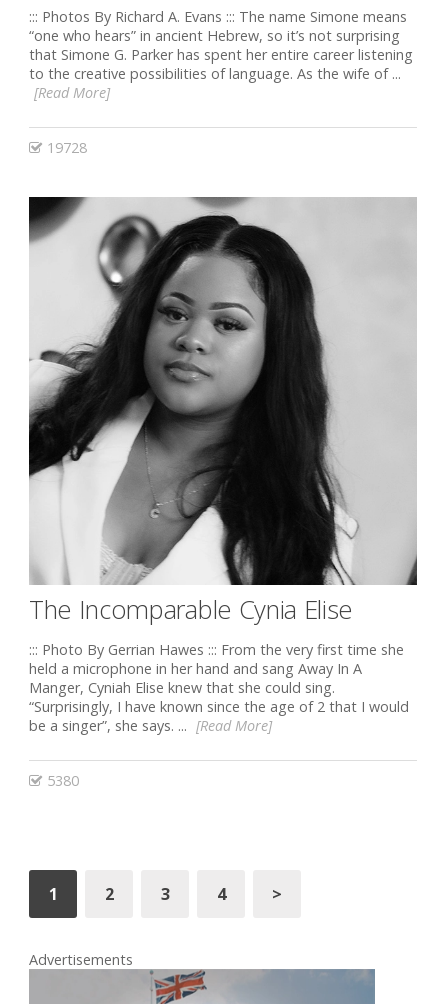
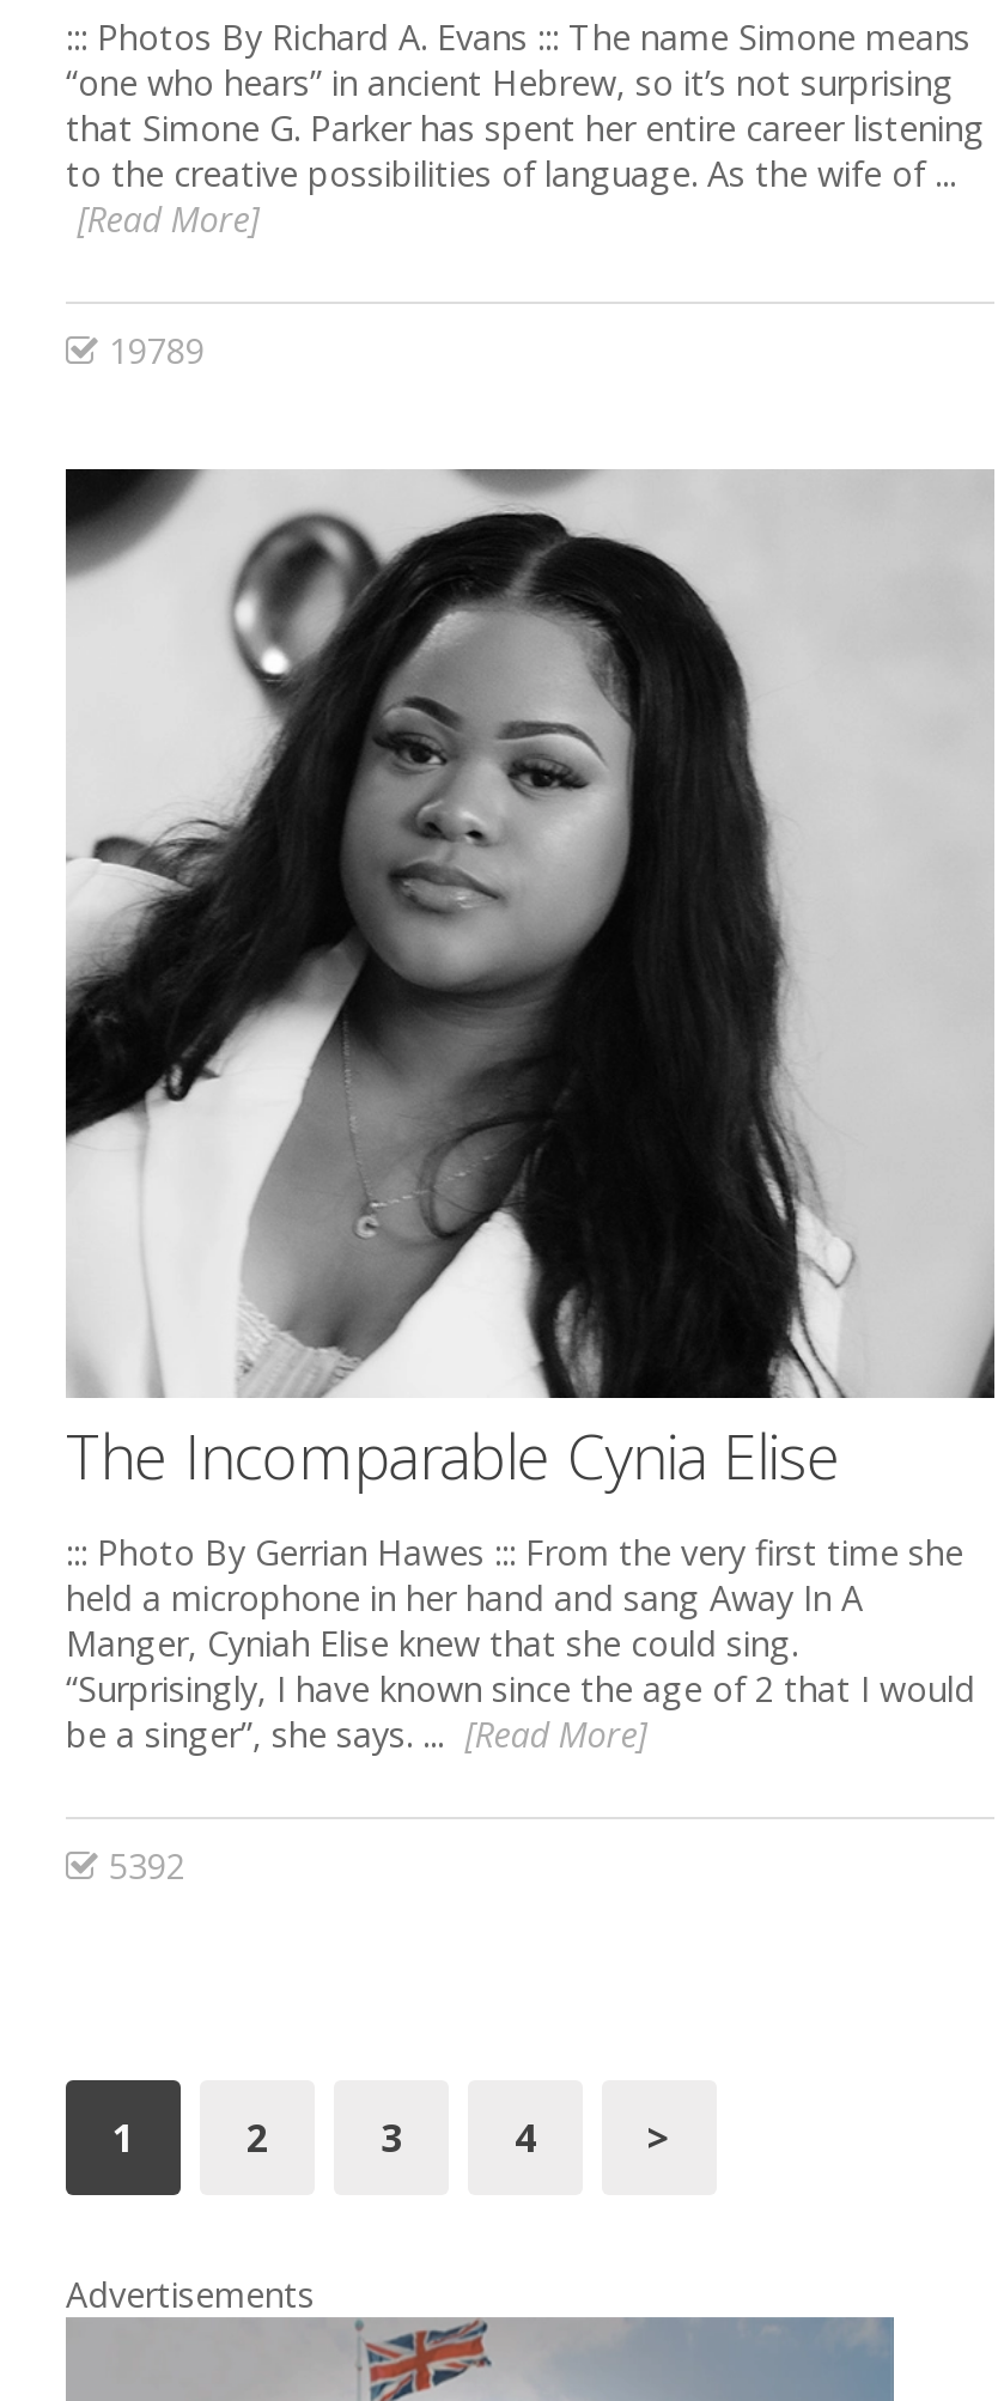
- 19728
+ 19789

- 5380
+ 5392
